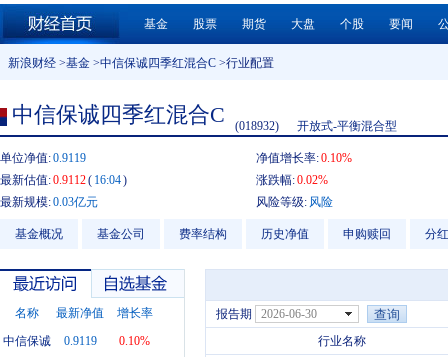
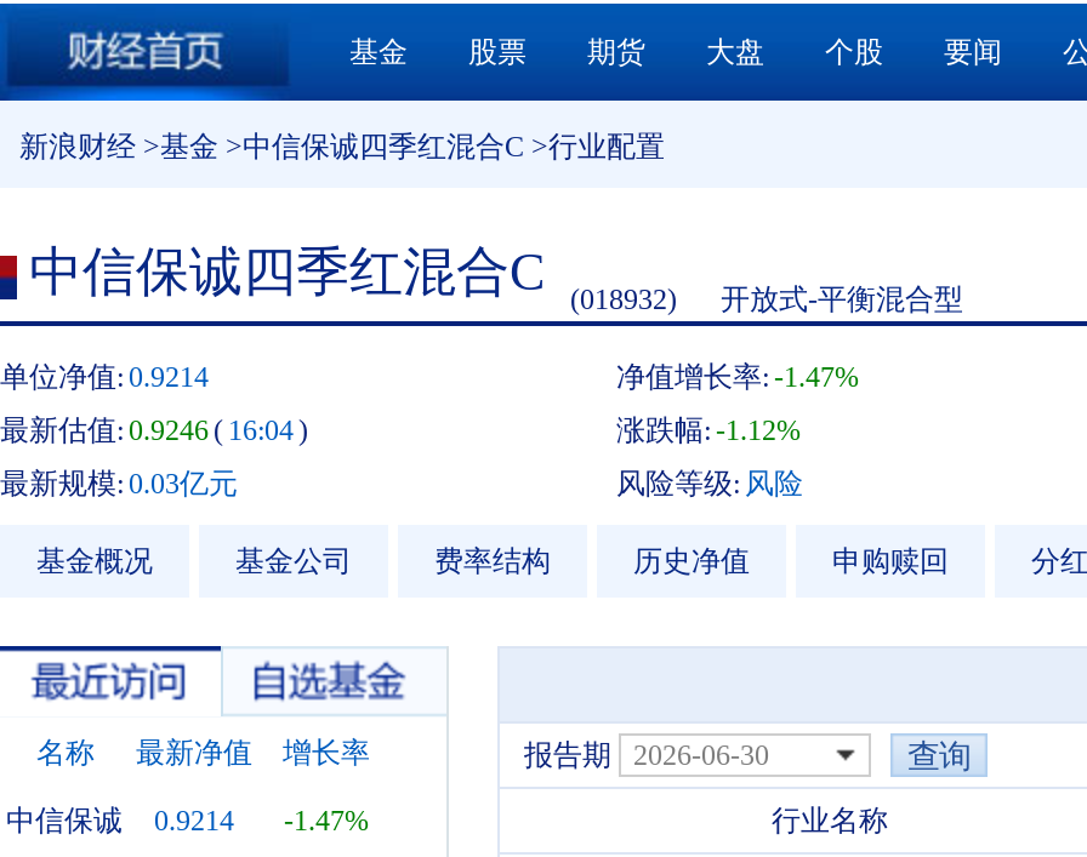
- 单位净值: 0.9119
+ 单位净值: 0.9214

- 净值增长率: 0.10%
+ 净值增长率: -1.47%

- 最新估值: 0.9112 ( 16:04 )
+ 最新估值: 0.9246 ( 16:04 )

- 涨跌幅: 0.02%
+ 涨跌幅: -1.12%

- 0.9119
+ 0.9214

- 0.10%
+ -1.47%
